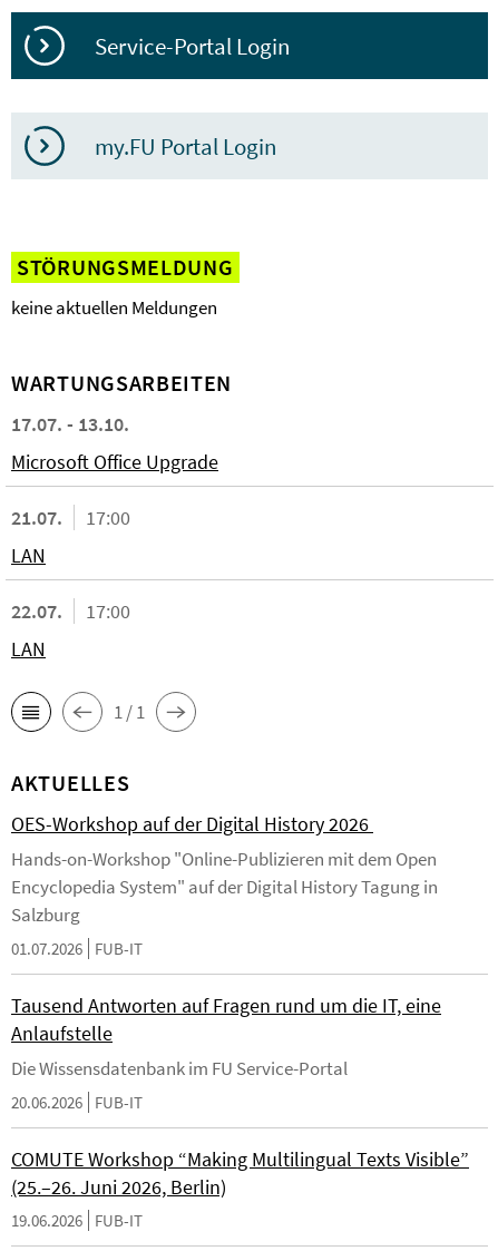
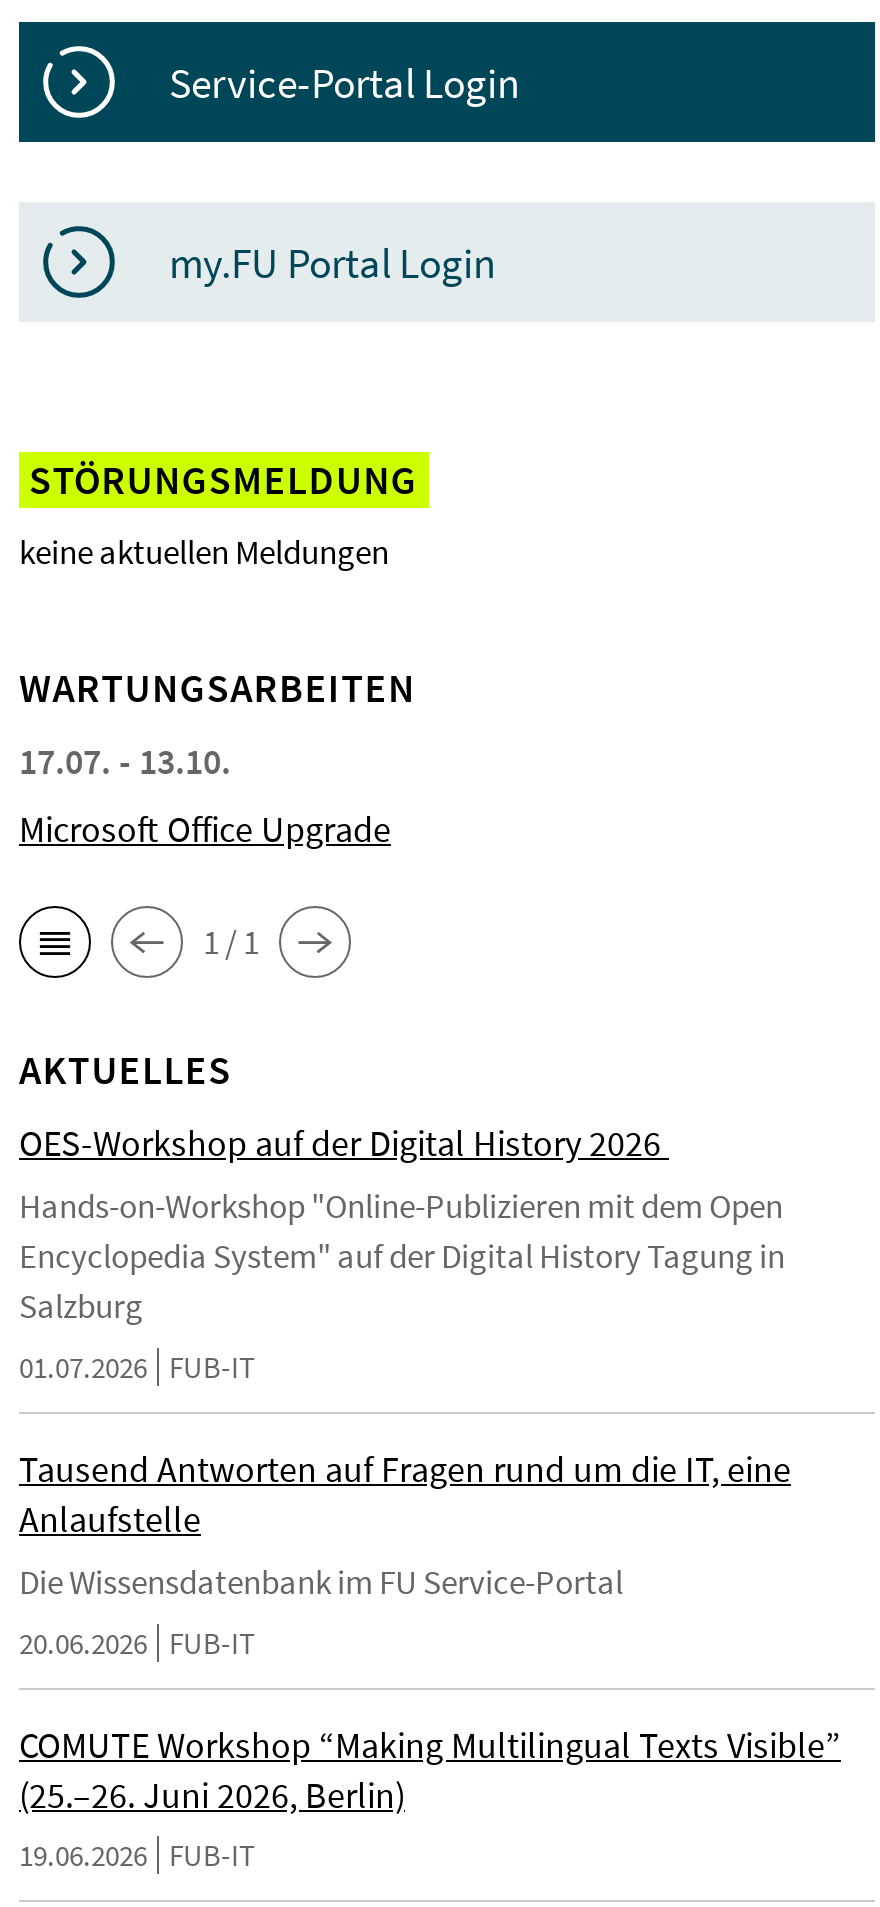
- 21.07.
- 17:00
- LAN
- 22.07.
- 17:00
- LAN
